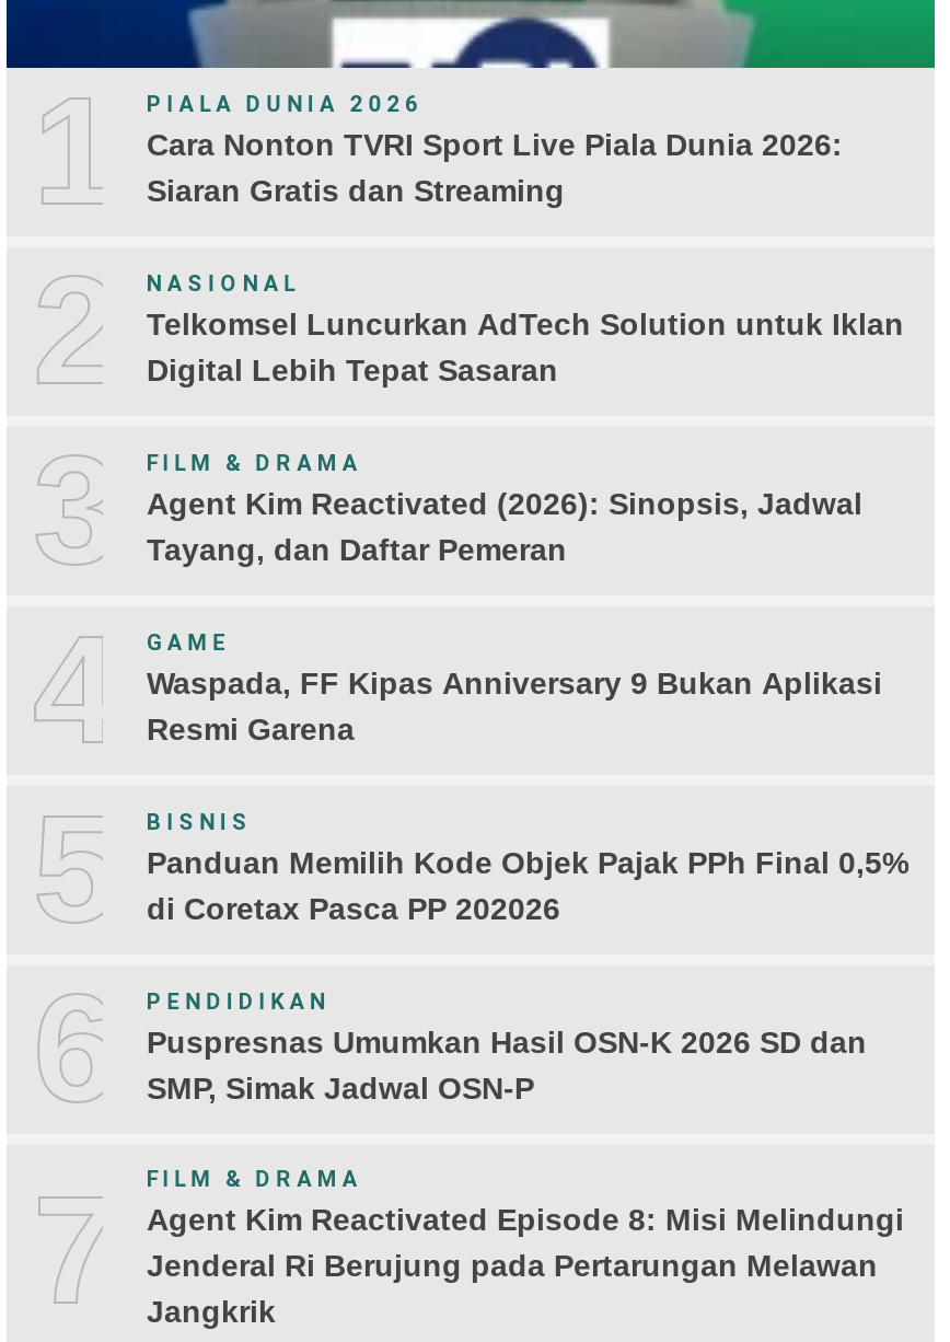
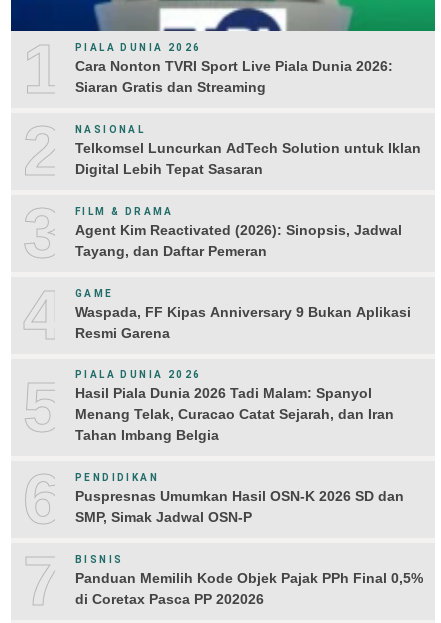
moved down: BISNIS | Panduan Memilih Kode Objek Pajak PPh Final 0,5% | di Coretax Pasca PP 202026

+ PIALA DUNIA 2026
+ Hasil Piala Dunia 2026 Tadi Malam: Spanyol
+ Menang Telak, Curacao Catat Sejarah, dan Iran
+ Tahan Imbang Belgia

- FILM & DRAMA
- Agent Kim Reactivated Episode 8: Misi Melindungi
- Jenderal Ri Berujung pada Pertarungan Melawan
- Jangkrik
